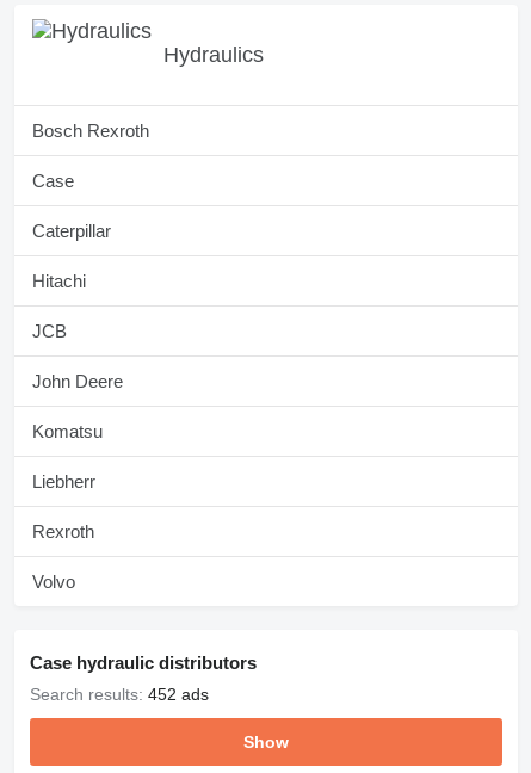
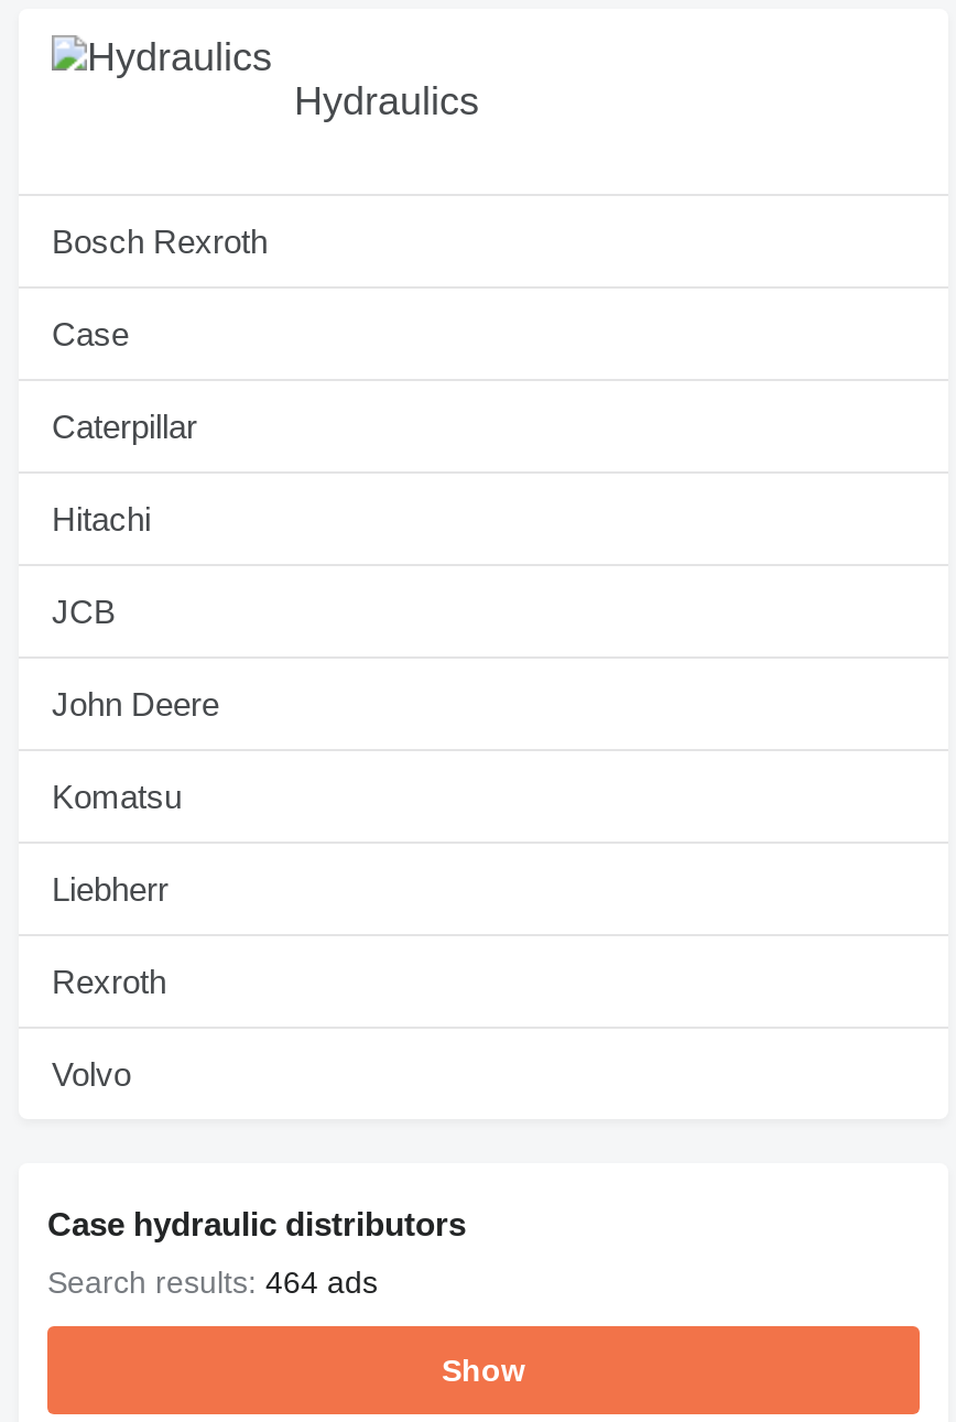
- Search results: 452 ads
+ Search results: 464 ads
